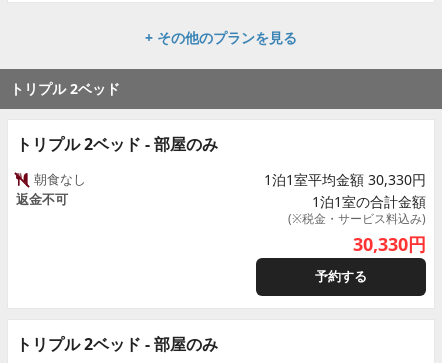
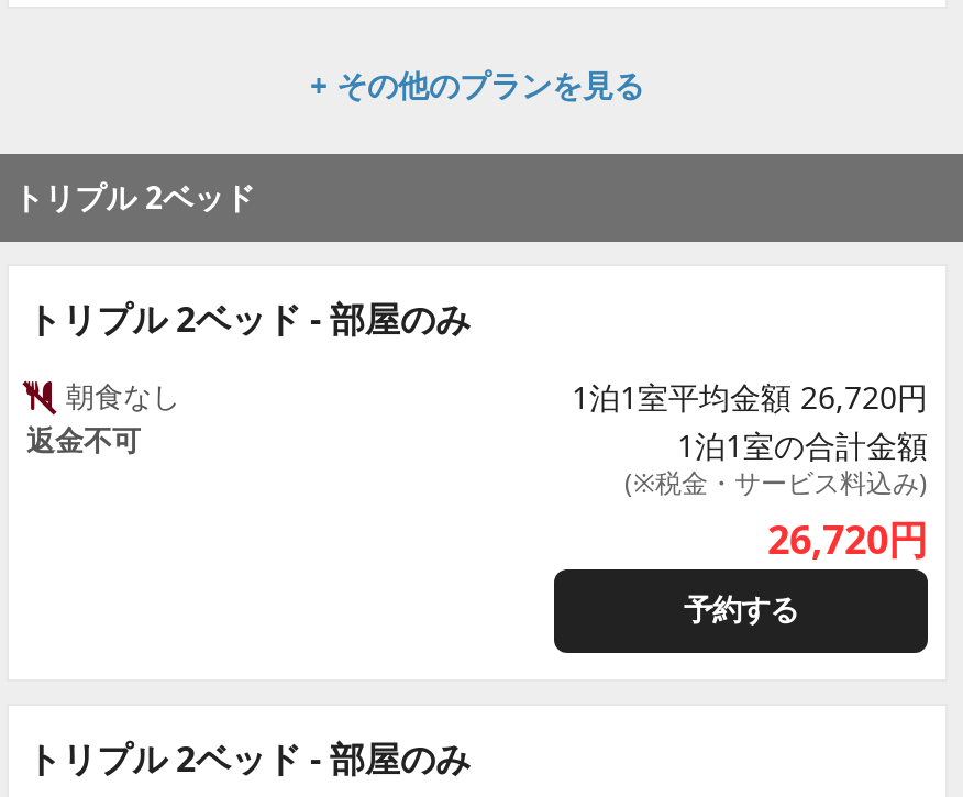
- 1泊1室平均金額 30,330円
+ 1泊1室平均金額 26,720円

- 30,330円
+ 26,720円
